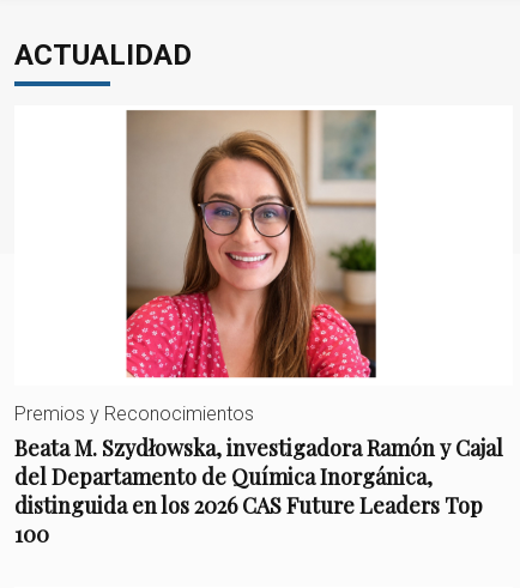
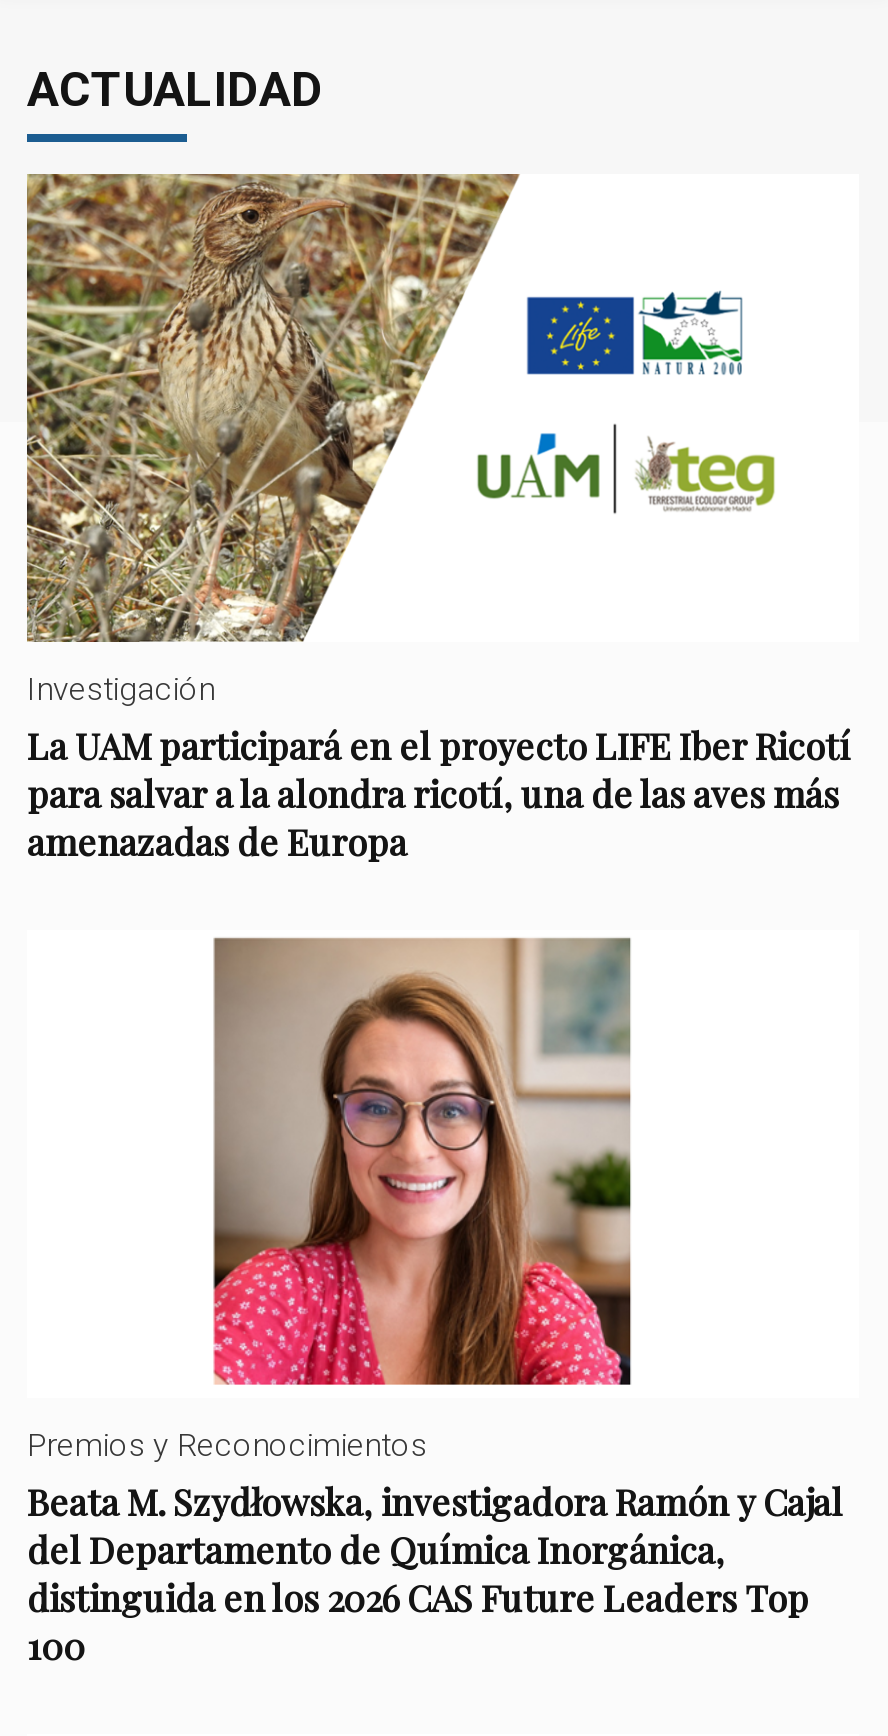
+ [image]
+ Investigación
+ La UAM participará en el proyecto LIFE Iber Ricotí
+ para salvar a la alondra ricotí, una de las aves más
+ amenazadas de Europa
